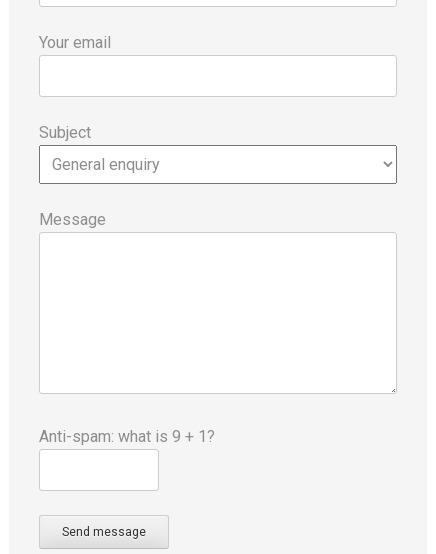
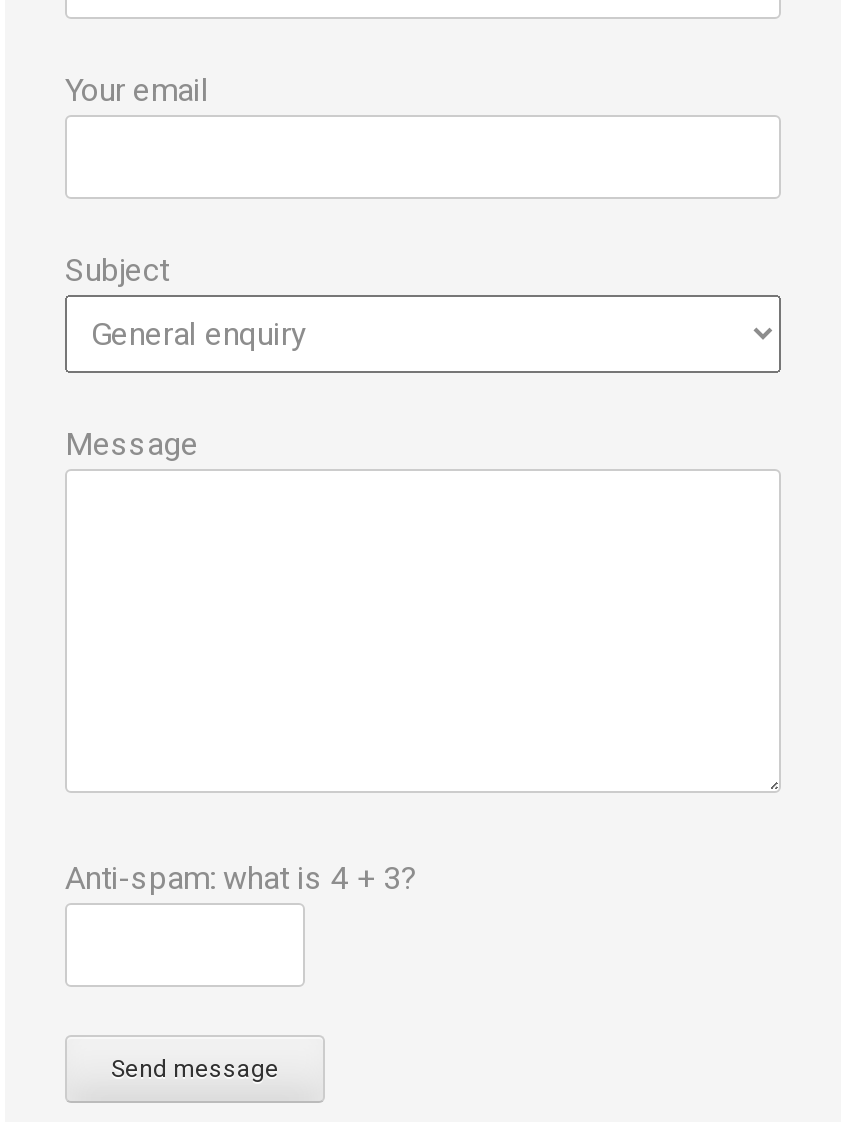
- Anti-spam: what is 9 + 1?
+ Anti-spam: what is 4 + 3?
